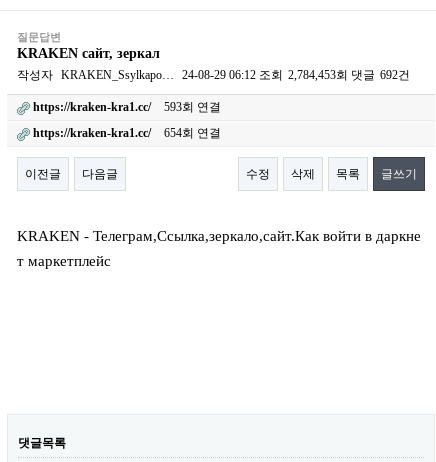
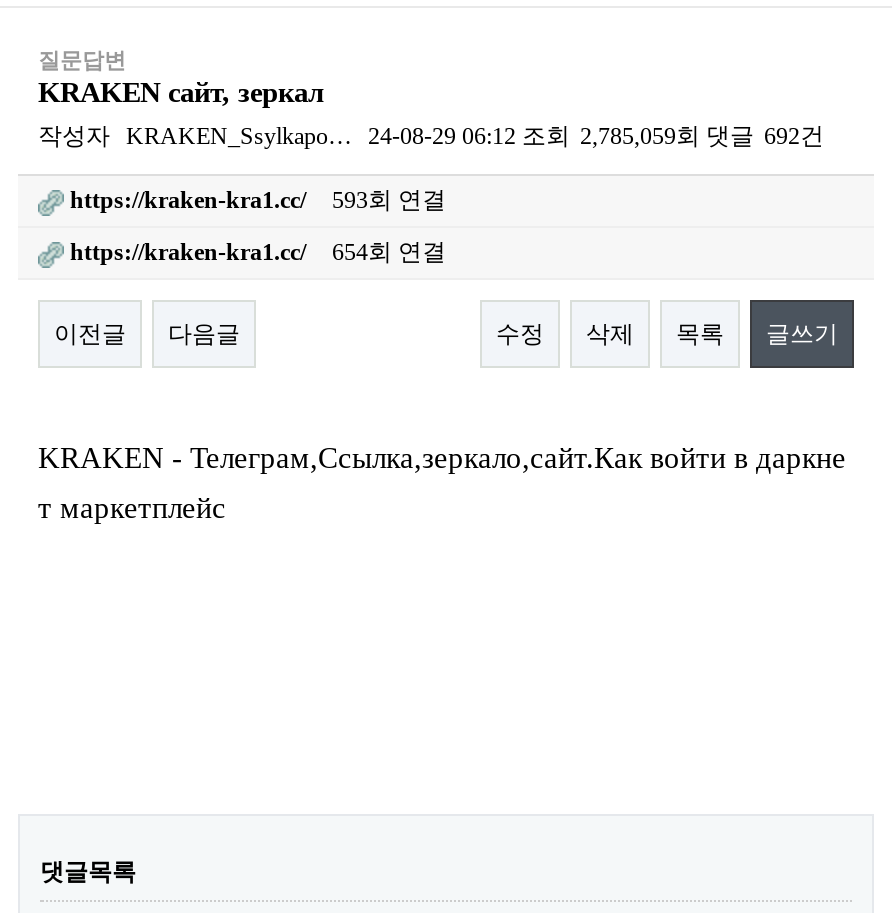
- 작성자 KRAKEN_Ssylkapo… 24-08-29 06:12 조회 2,784,453회 댓글 692건
+ 작성자 KRAKEN_Ssylkapo… 24-08-29 06:12 조회 2,785,059회 댓글 692건
